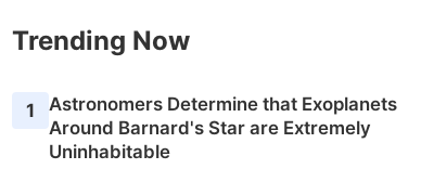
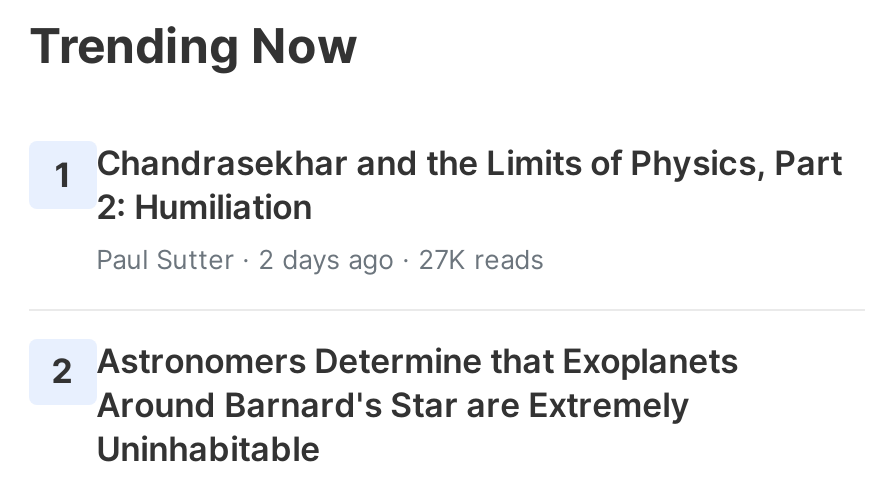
- Astronomers Determine that Exoplanets
+ Chandrasekhar and the Limits of Physics, Part
+ 2: Humiliation
+ Paul Sutter · 2 days ago · 27K reads
+ 2 Astronomers Determine that Exoplanets
